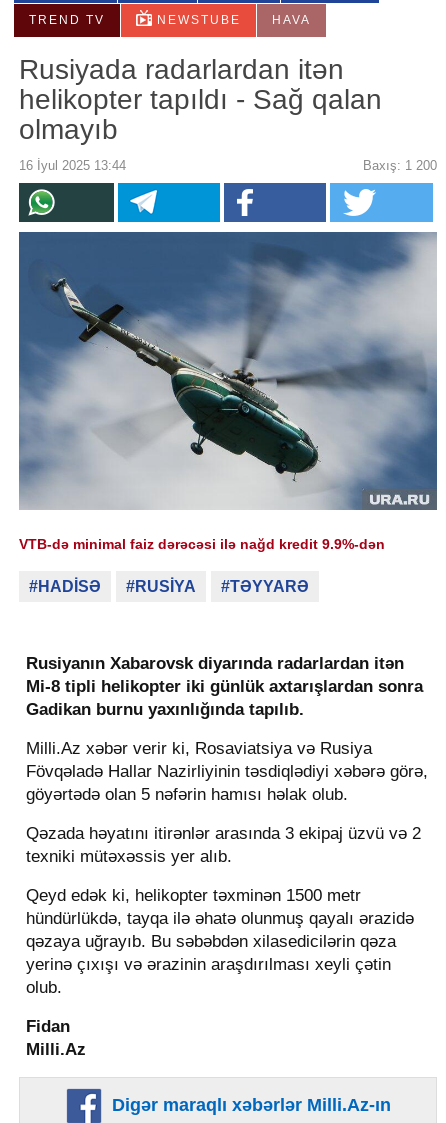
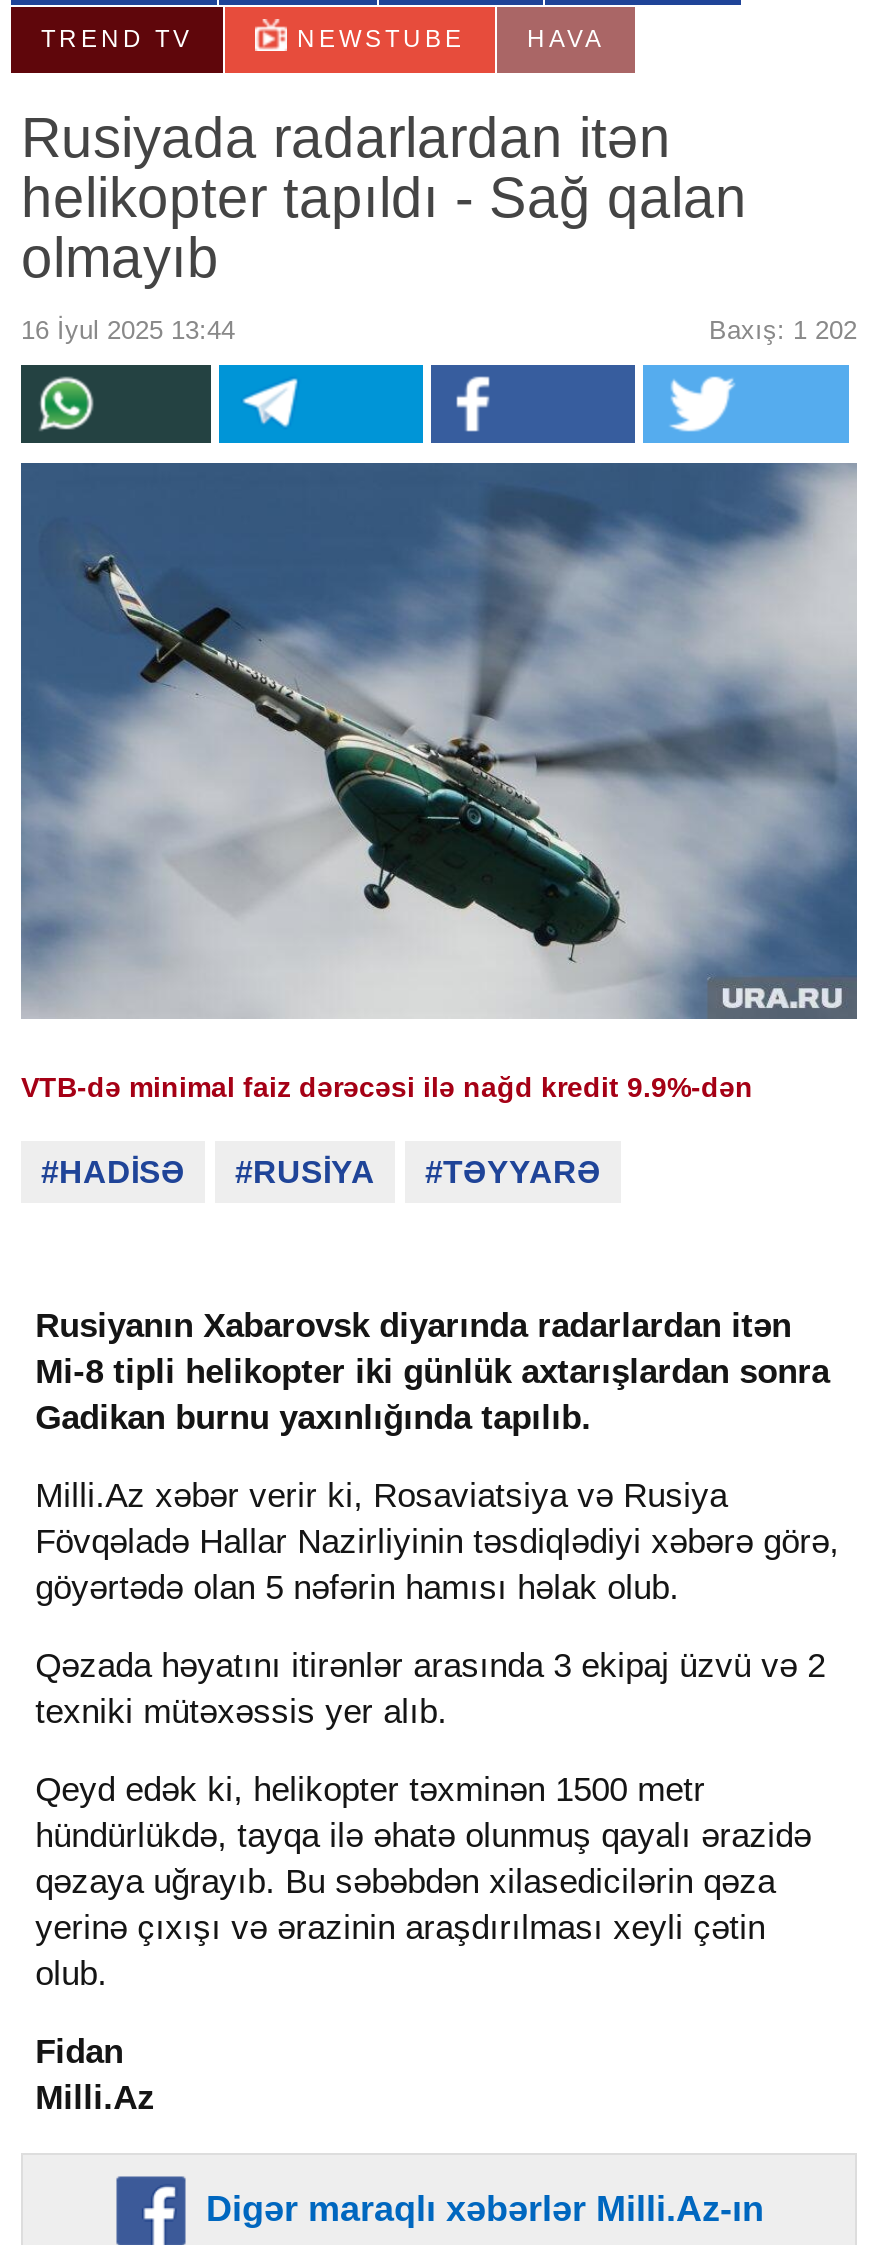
- Baxış: 1 200
+ Baxış: 1 202
